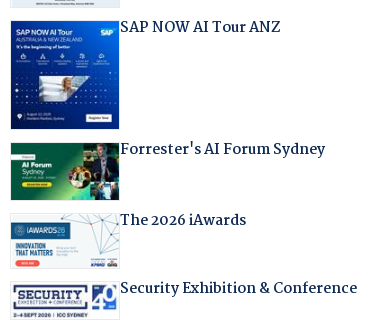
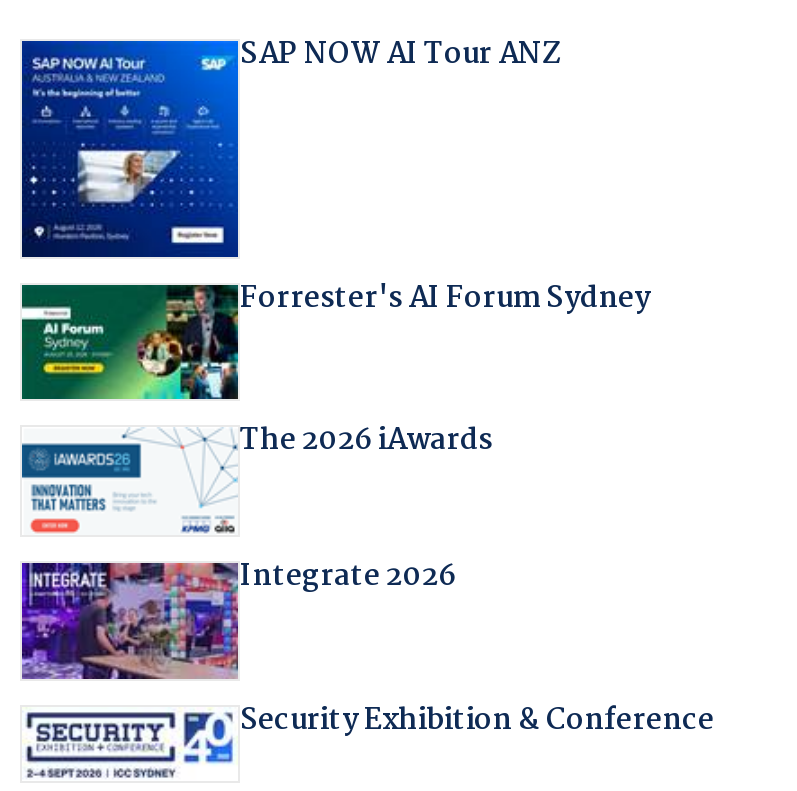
+ [image]
+ Integrate 2026
